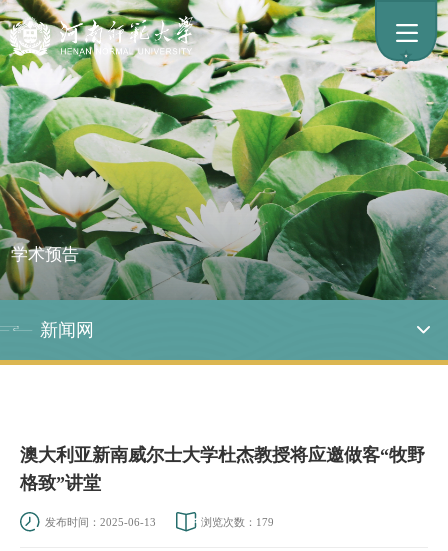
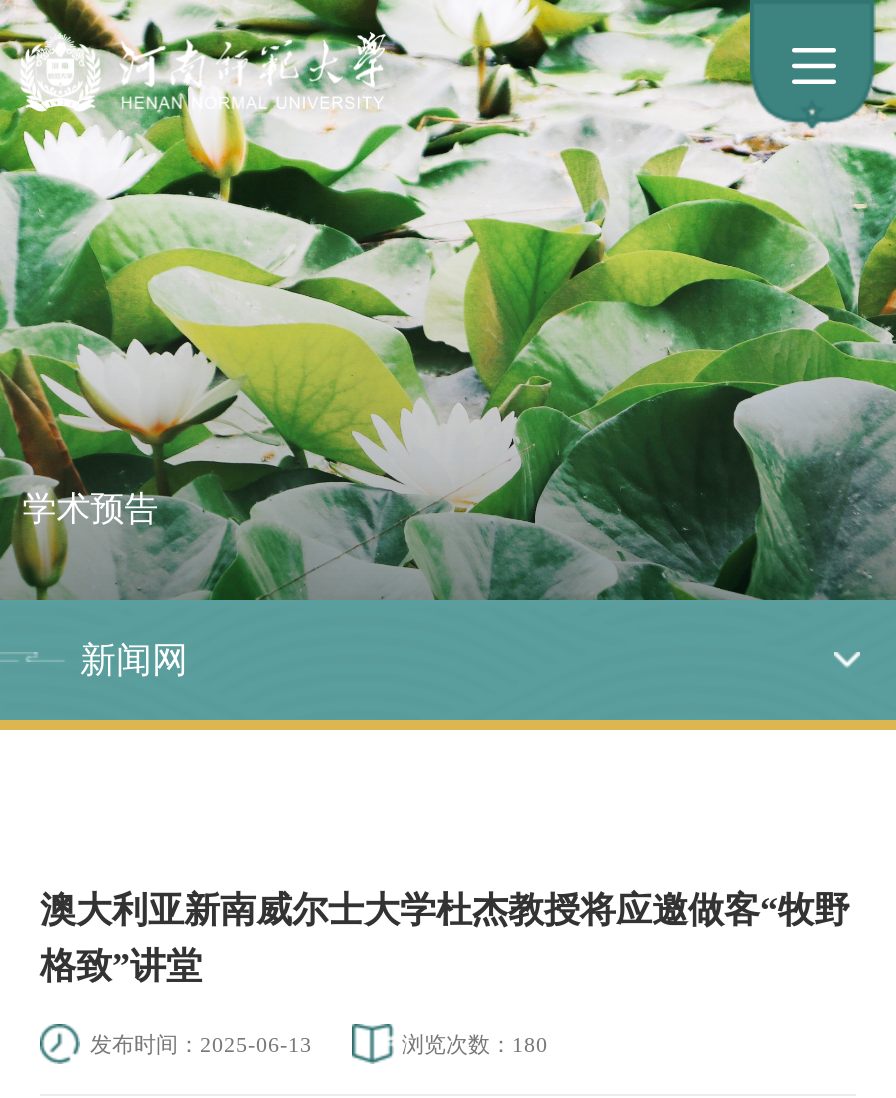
- 浏览次数：179
+ 浏览次数：180
